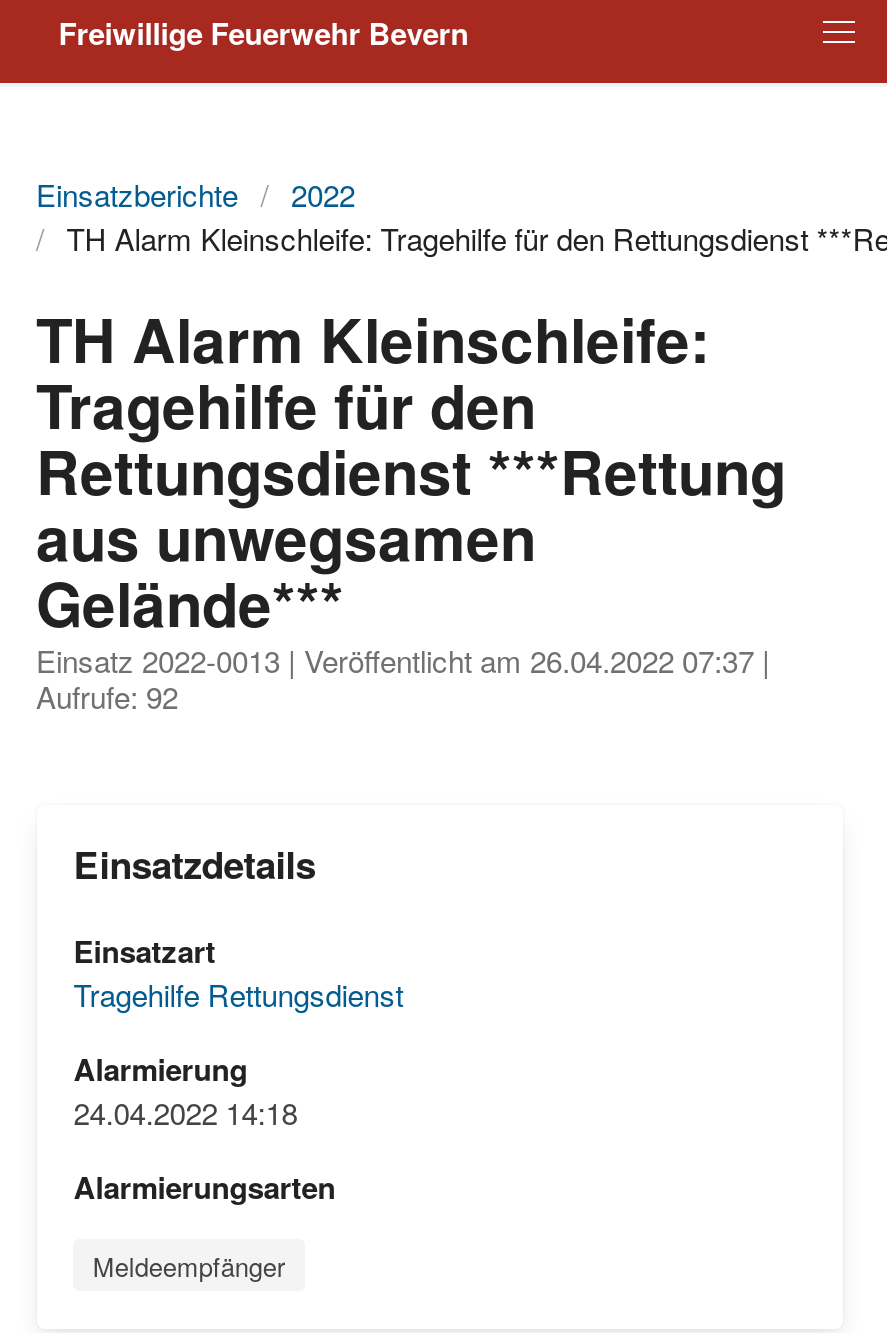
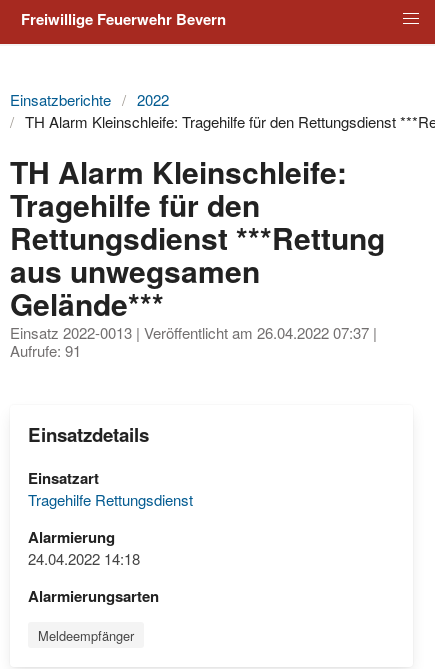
- Aufrufe: 92
+ Aufrufe: 91
